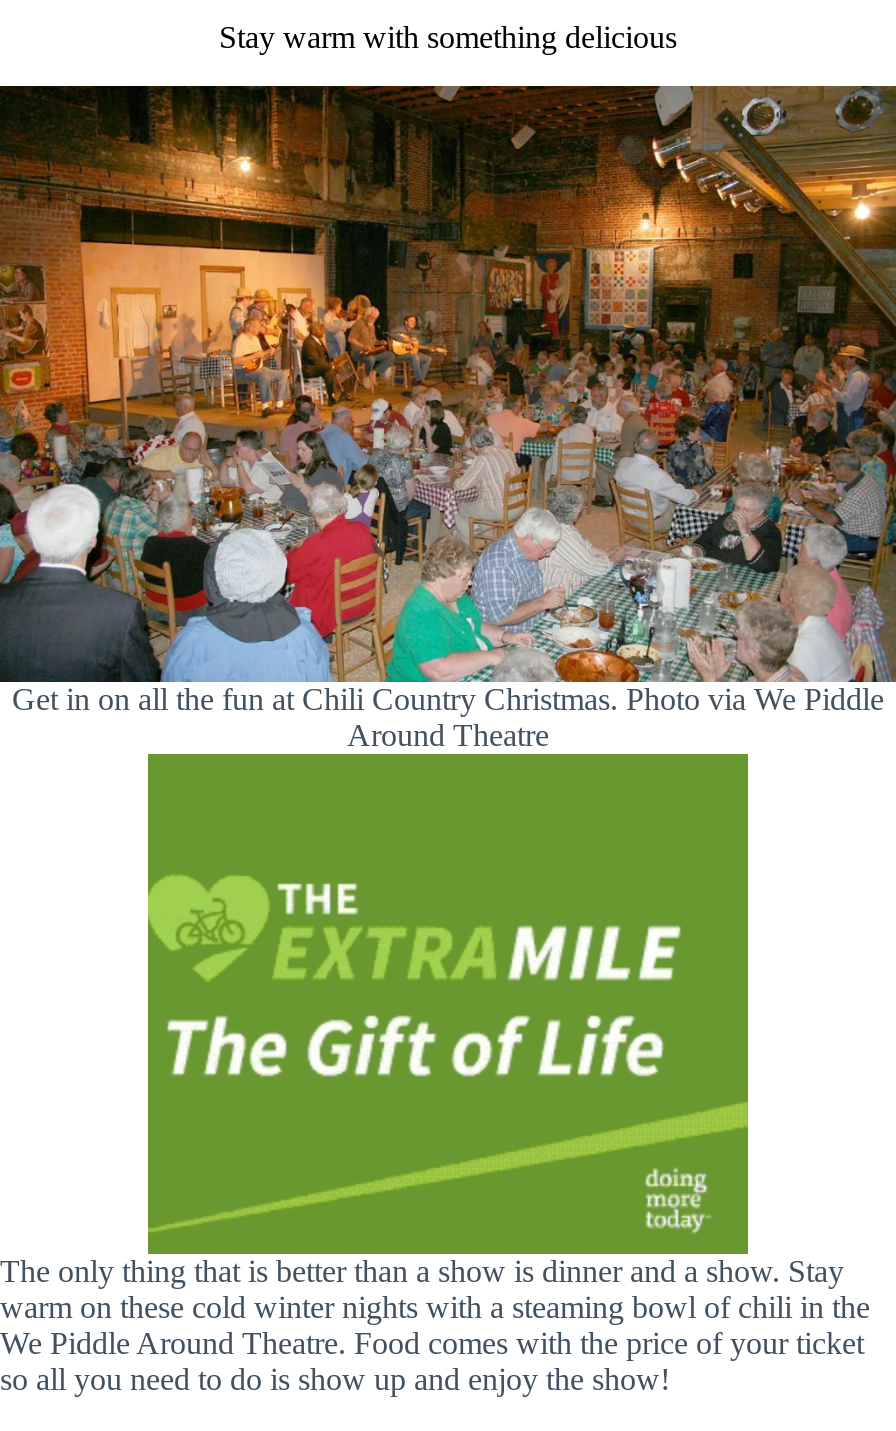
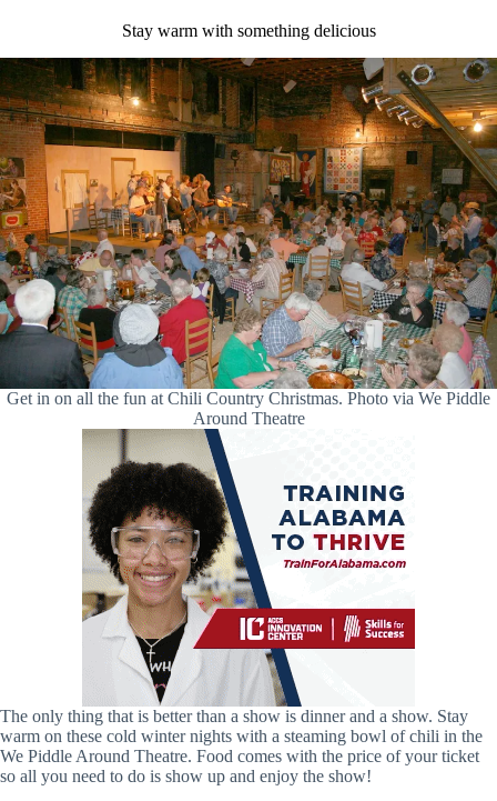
- [image]
+ [image]
